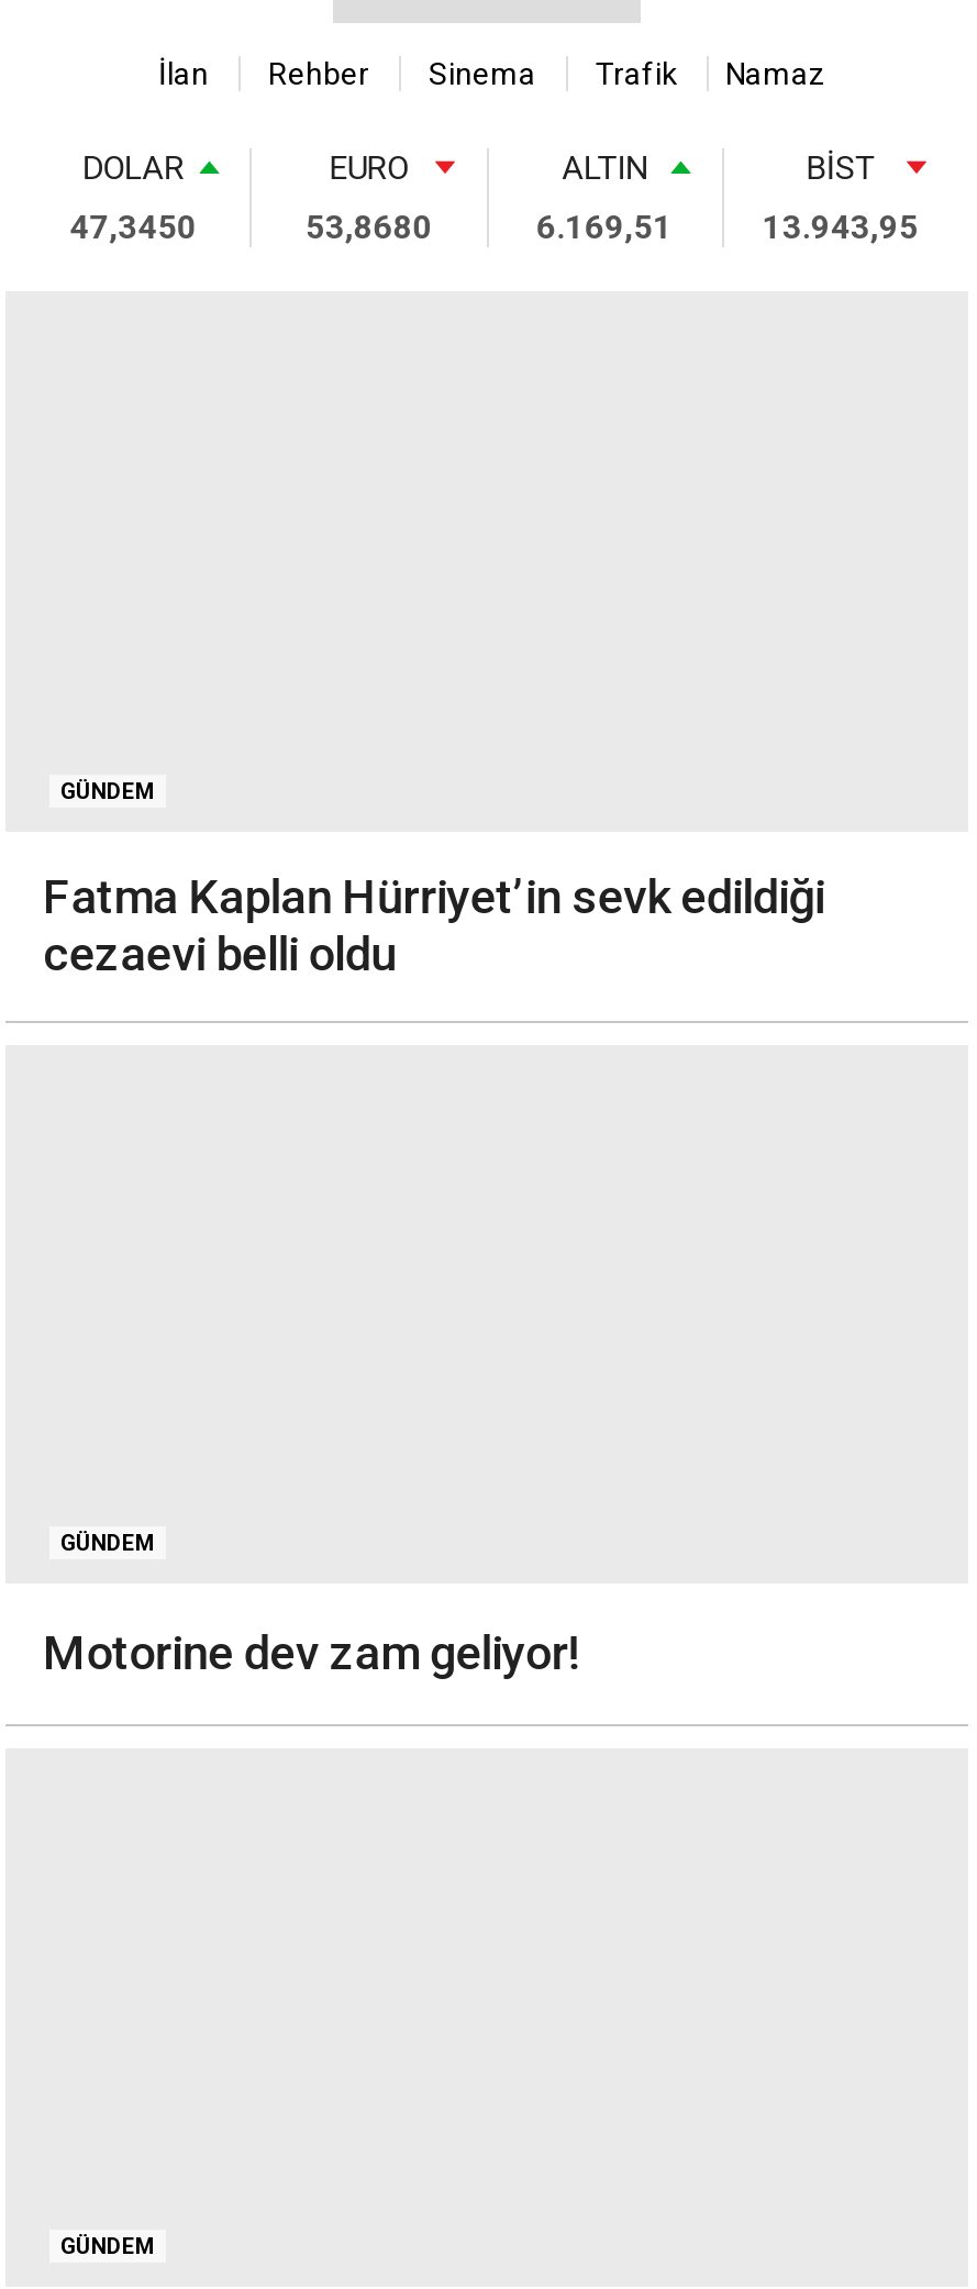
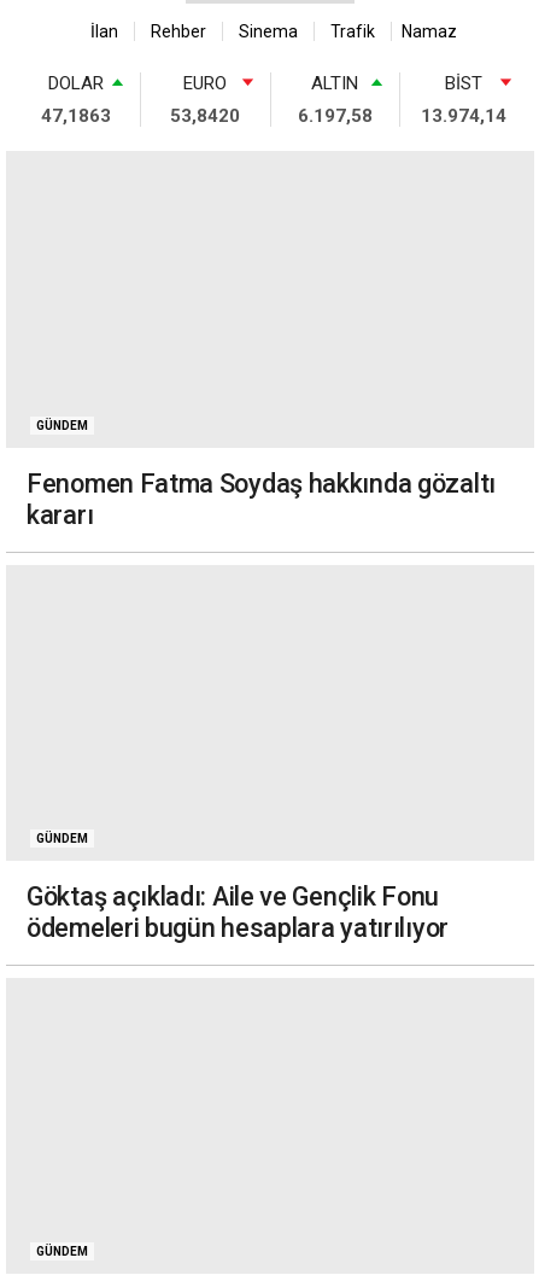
- 47,3450
+ 47,1863

- 53,8680
+ 53,8420

- 6.169,51
+ 6.197,58

- 13.943,95
+ 13.974,14

- Fatma Kaplan Hürriyet’in sevk edildiği
- cezaevi belli oldu
+ Fenomen Fatma Soydaş hakkında gözaltı
+ kararı

- Motorine dev zam geliyor!
+ Göktaş açıkladı: Aile ve Gençlik Fonu
+ ödemeleri bugün hesaplara yatırılıyor
